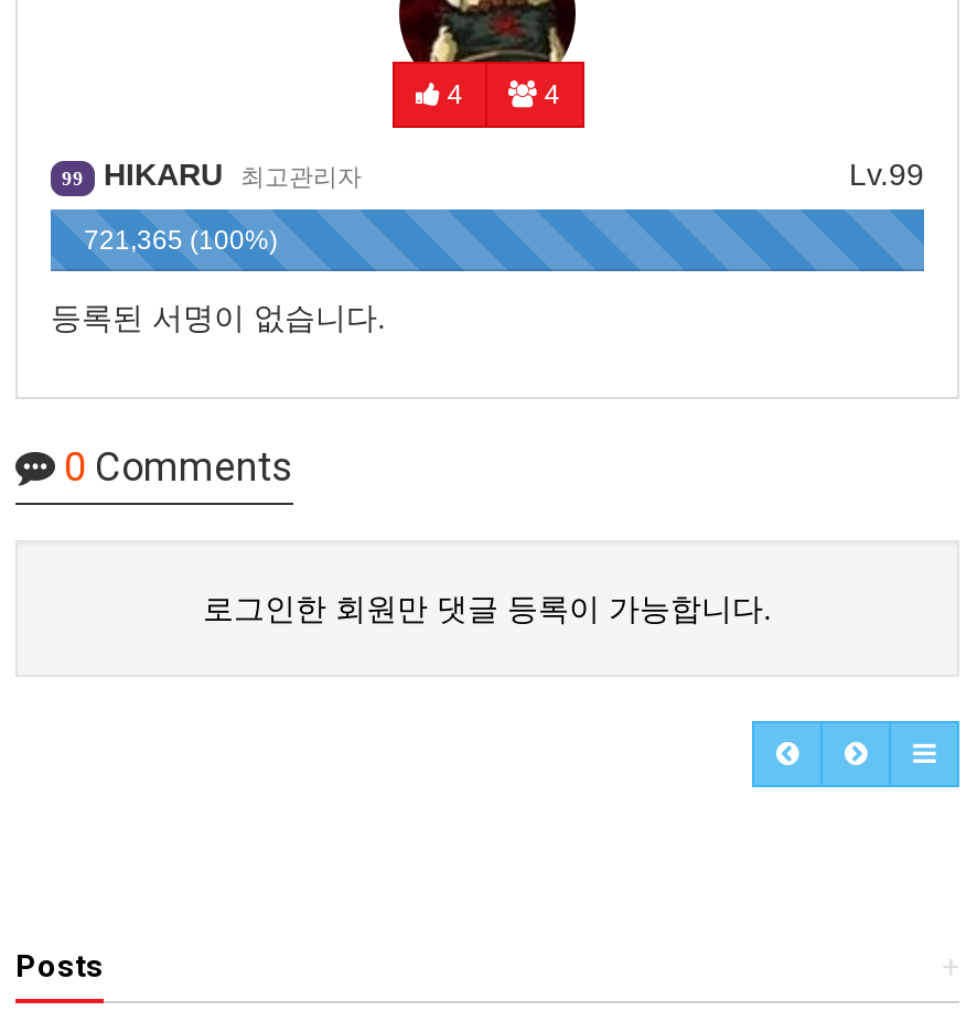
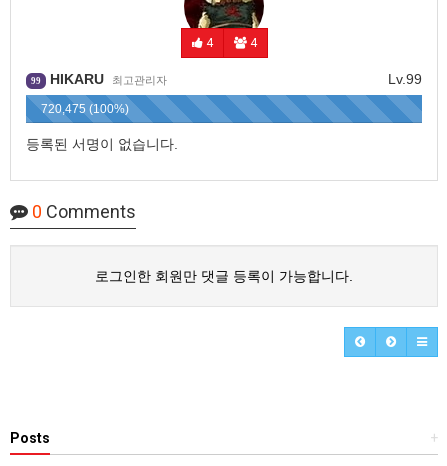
- 721,365 (100%)
+ 720,475 (100%)
